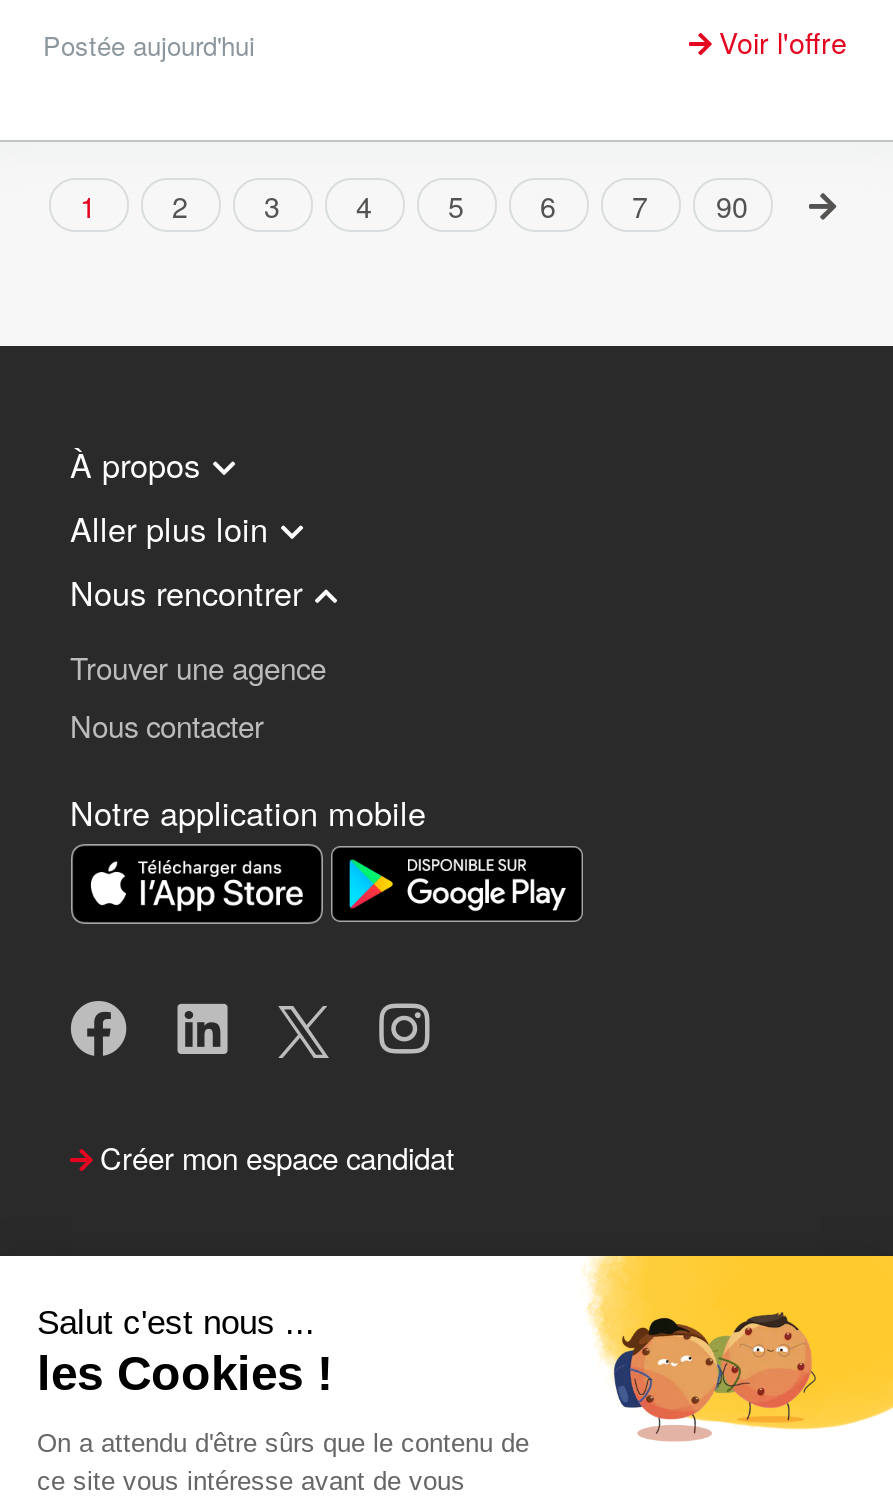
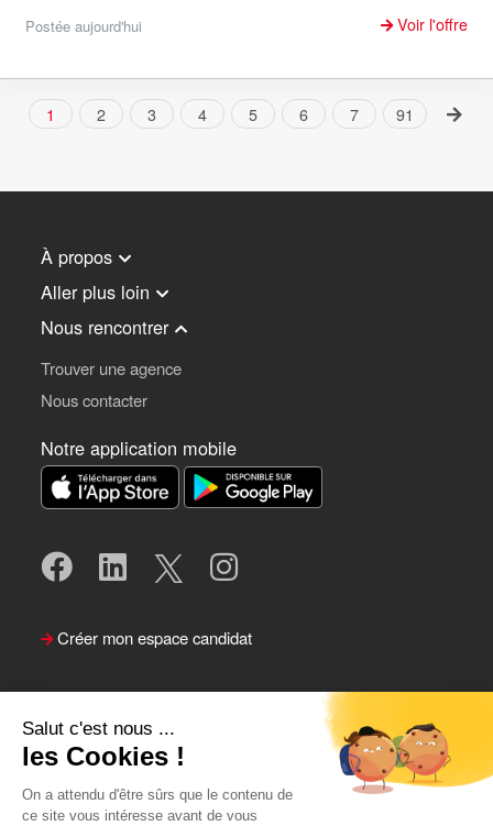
- 1 2 3 4 5 6 7 90
+ 1 2 3 4 5 6 7 91
